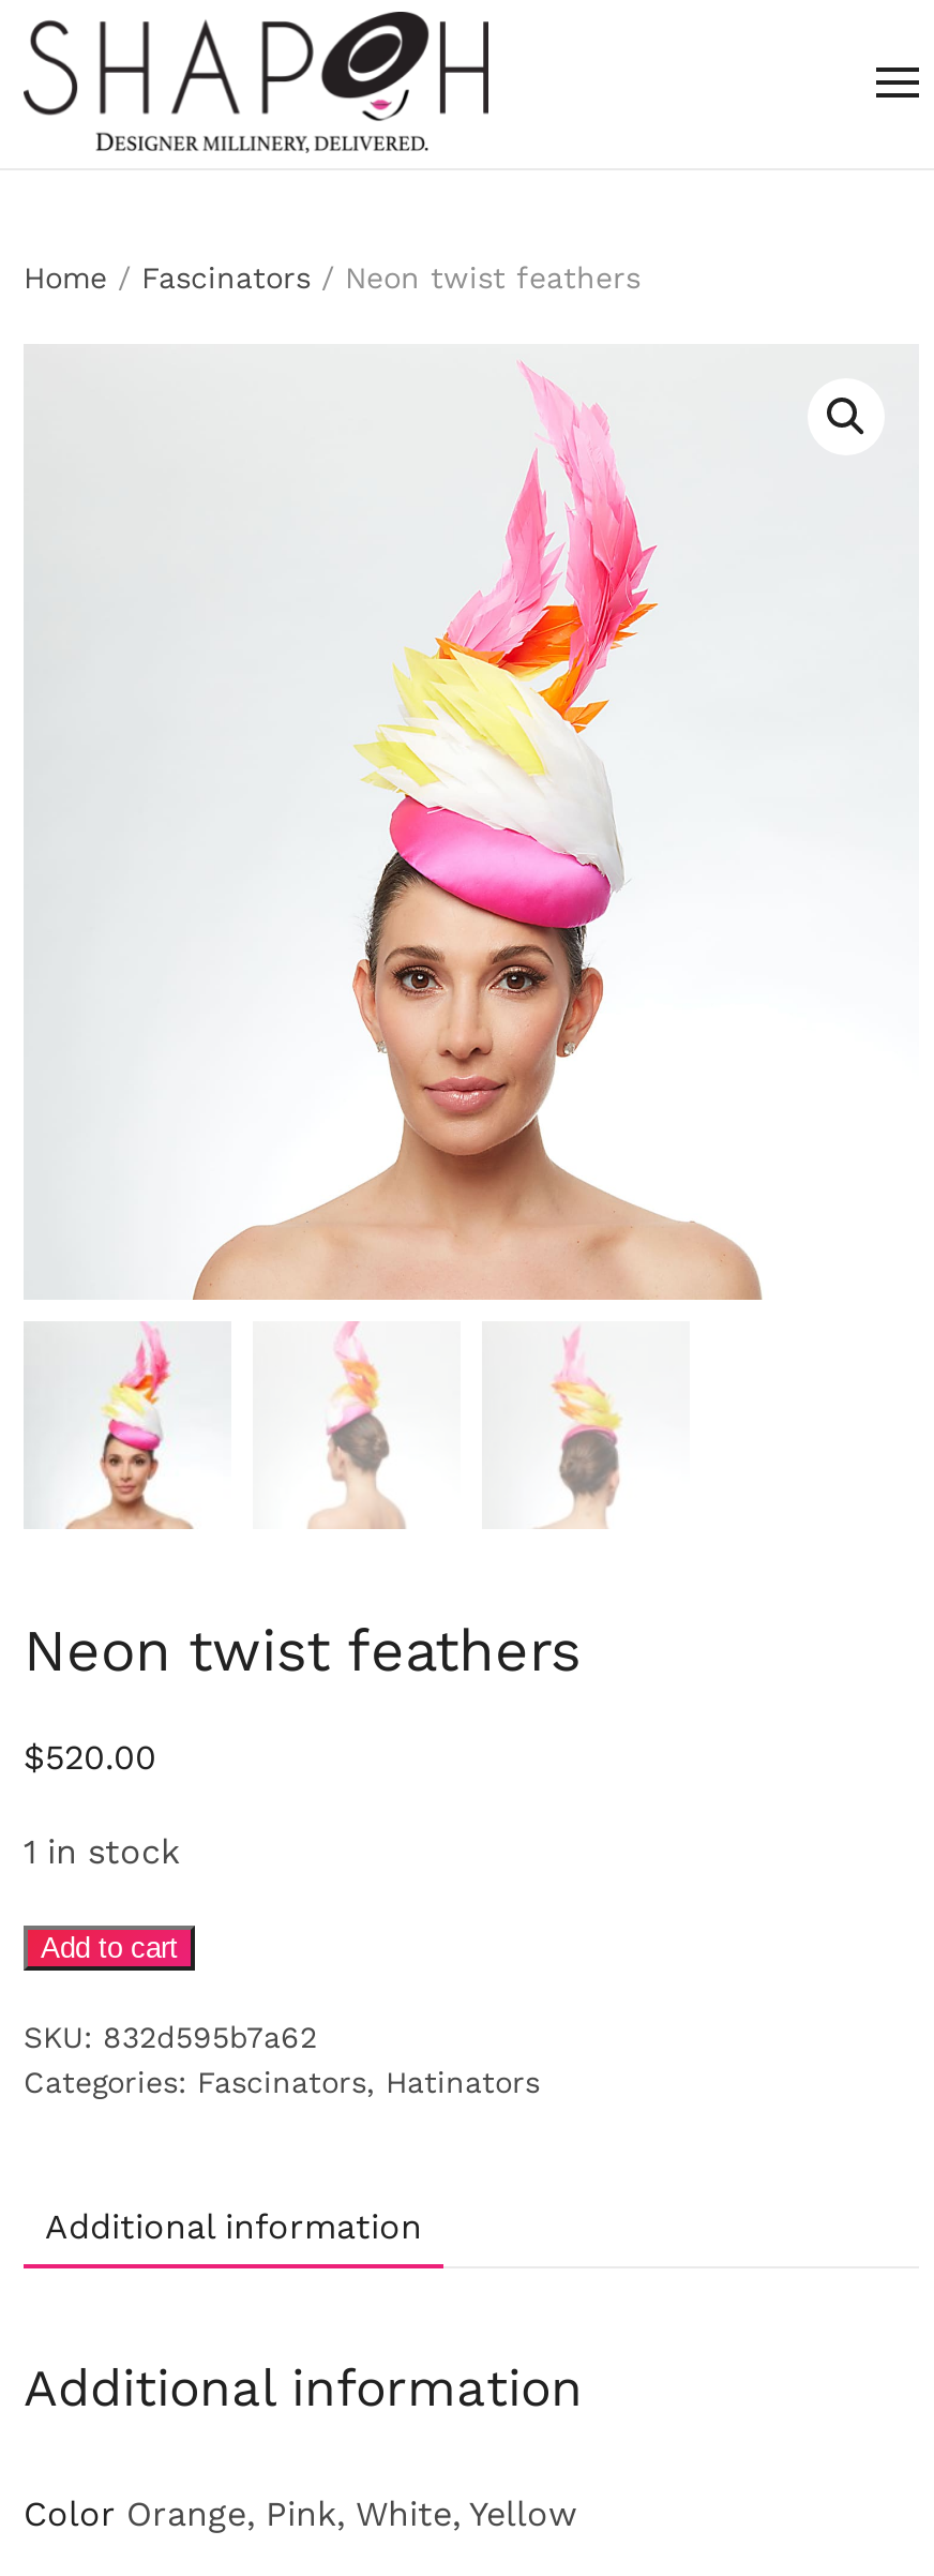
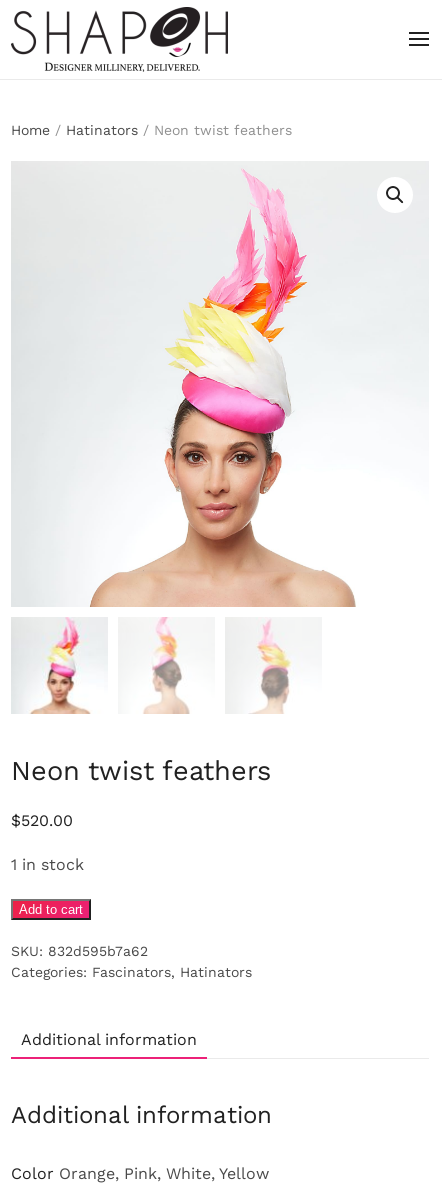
- Home / Fascinators / Neon twist feathers
+ Home / Hatinators / Neon twist feathers
